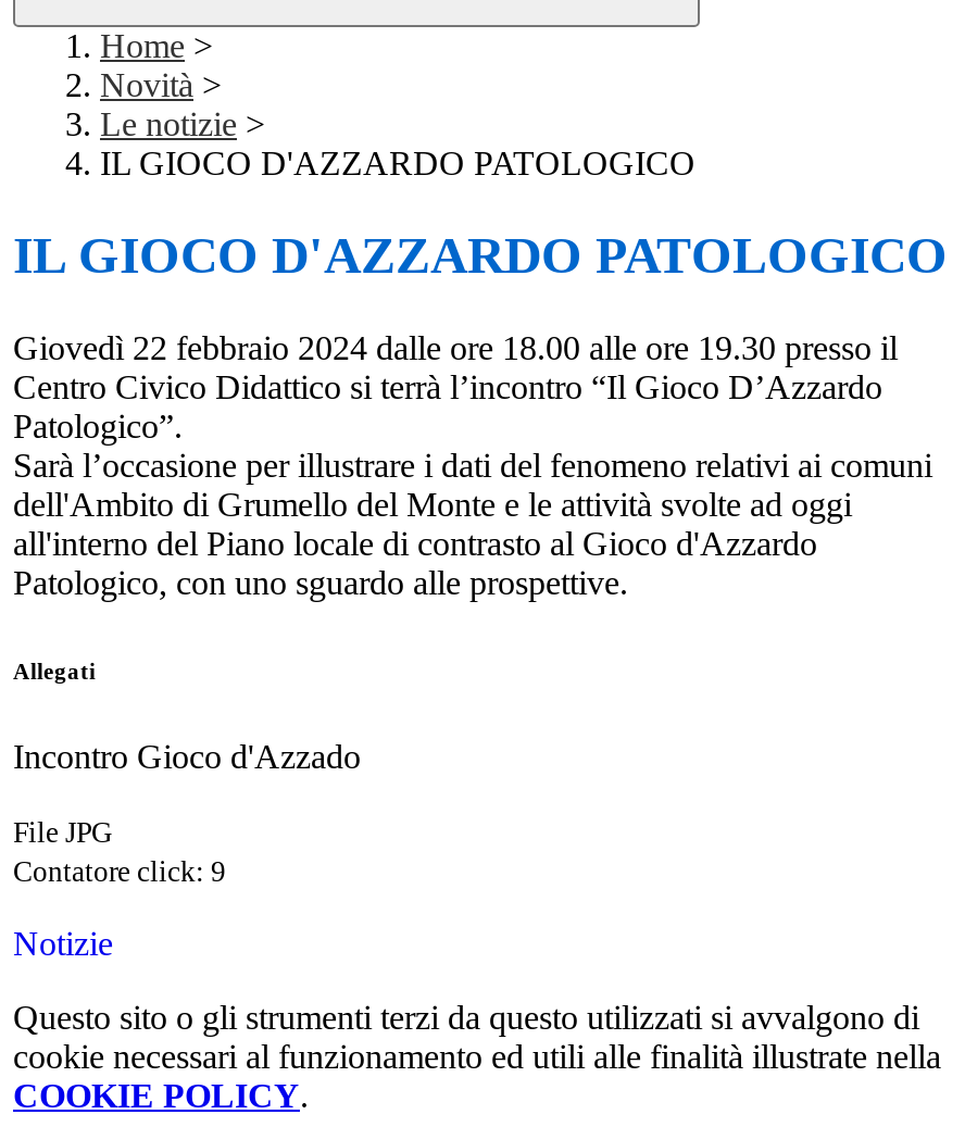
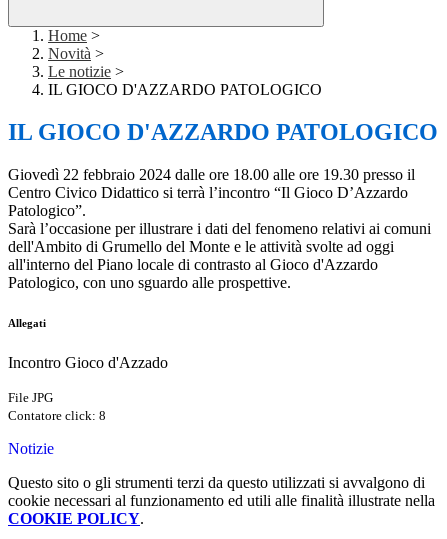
- Contatore click: 9
+ Contatore click: 8
